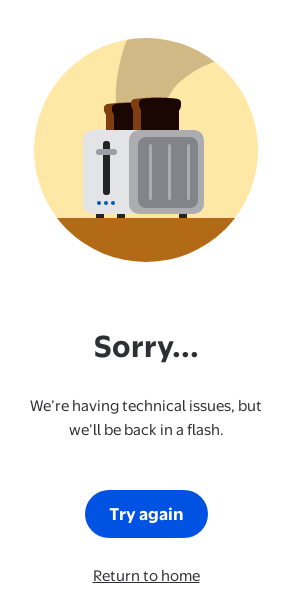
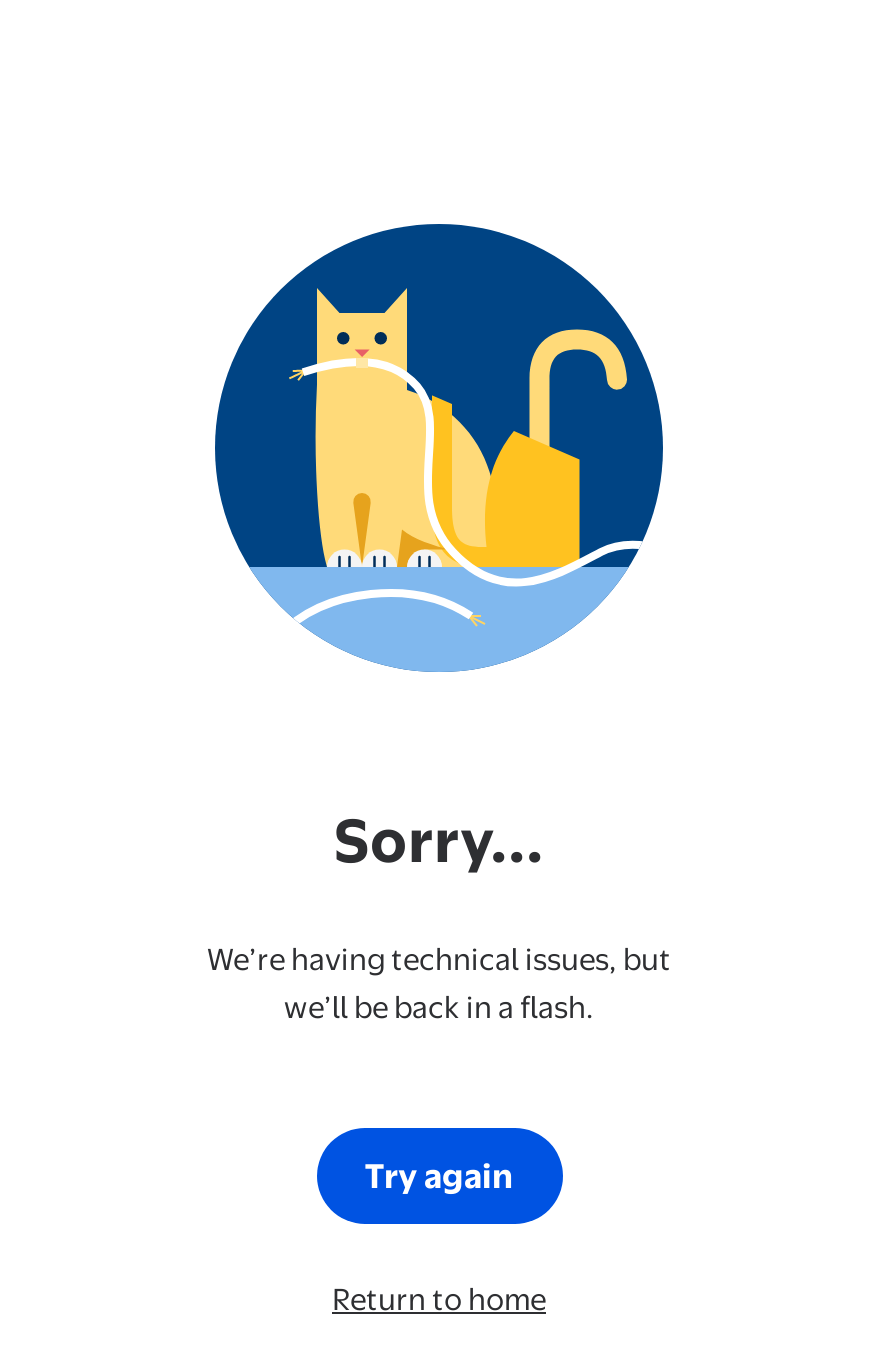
- [image]
+ [image]
